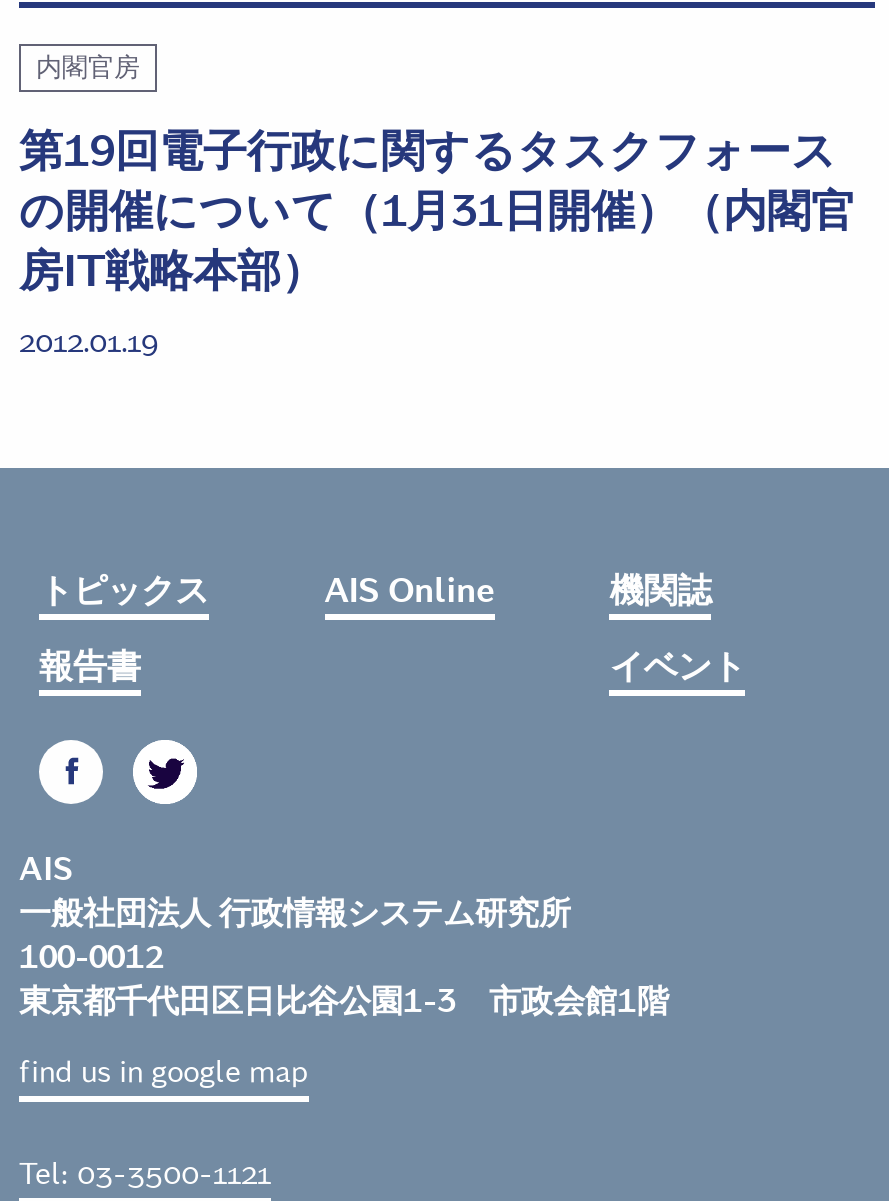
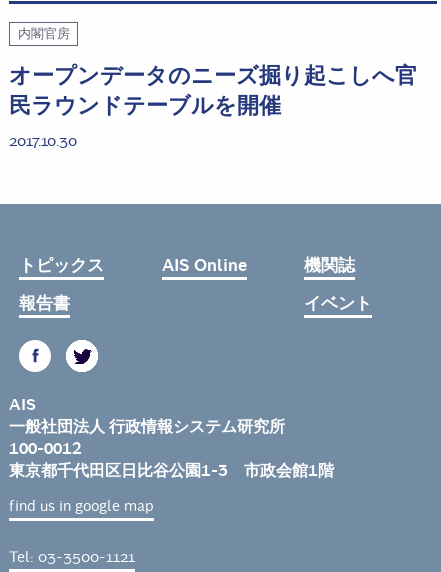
- 第19回電子行政に関するタスクフォース
- の開催について（1月31日開催）（内閣官
- 房IT戦略本部）
- 2012.01.19
+ オープンデータのニーズ掘り起こしへ官
+ 民ラウンドテーブルを開催
+ 2017.10.30
